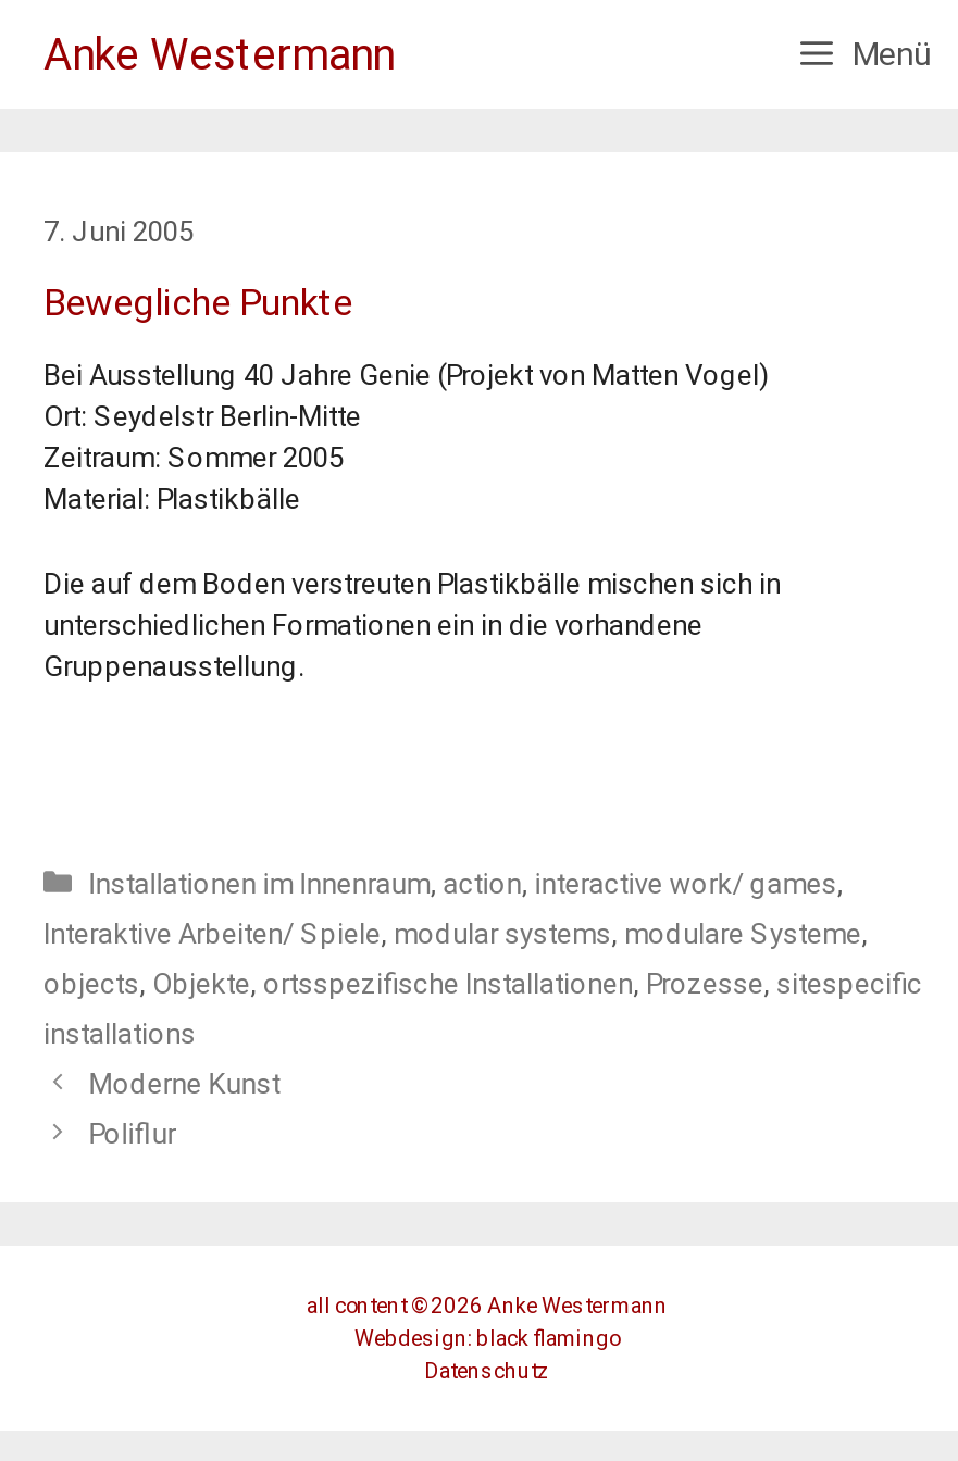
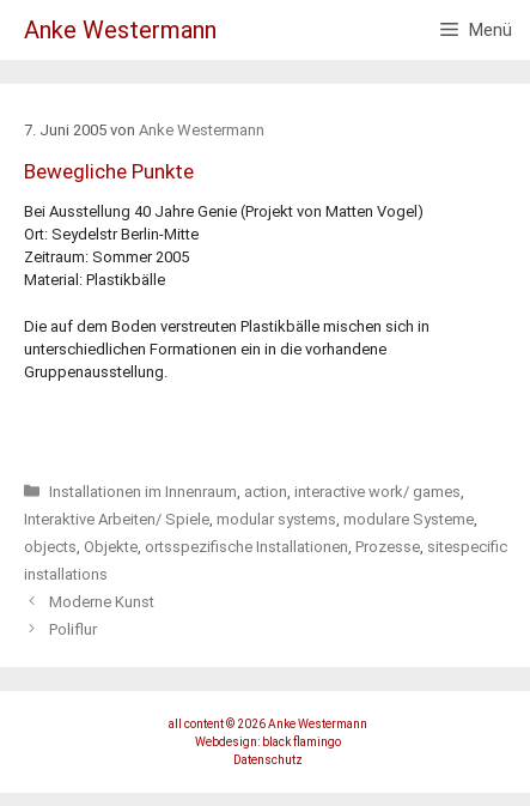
- 7. Juni 2005
+ 7. Juni 2005 von Anke Westermann
